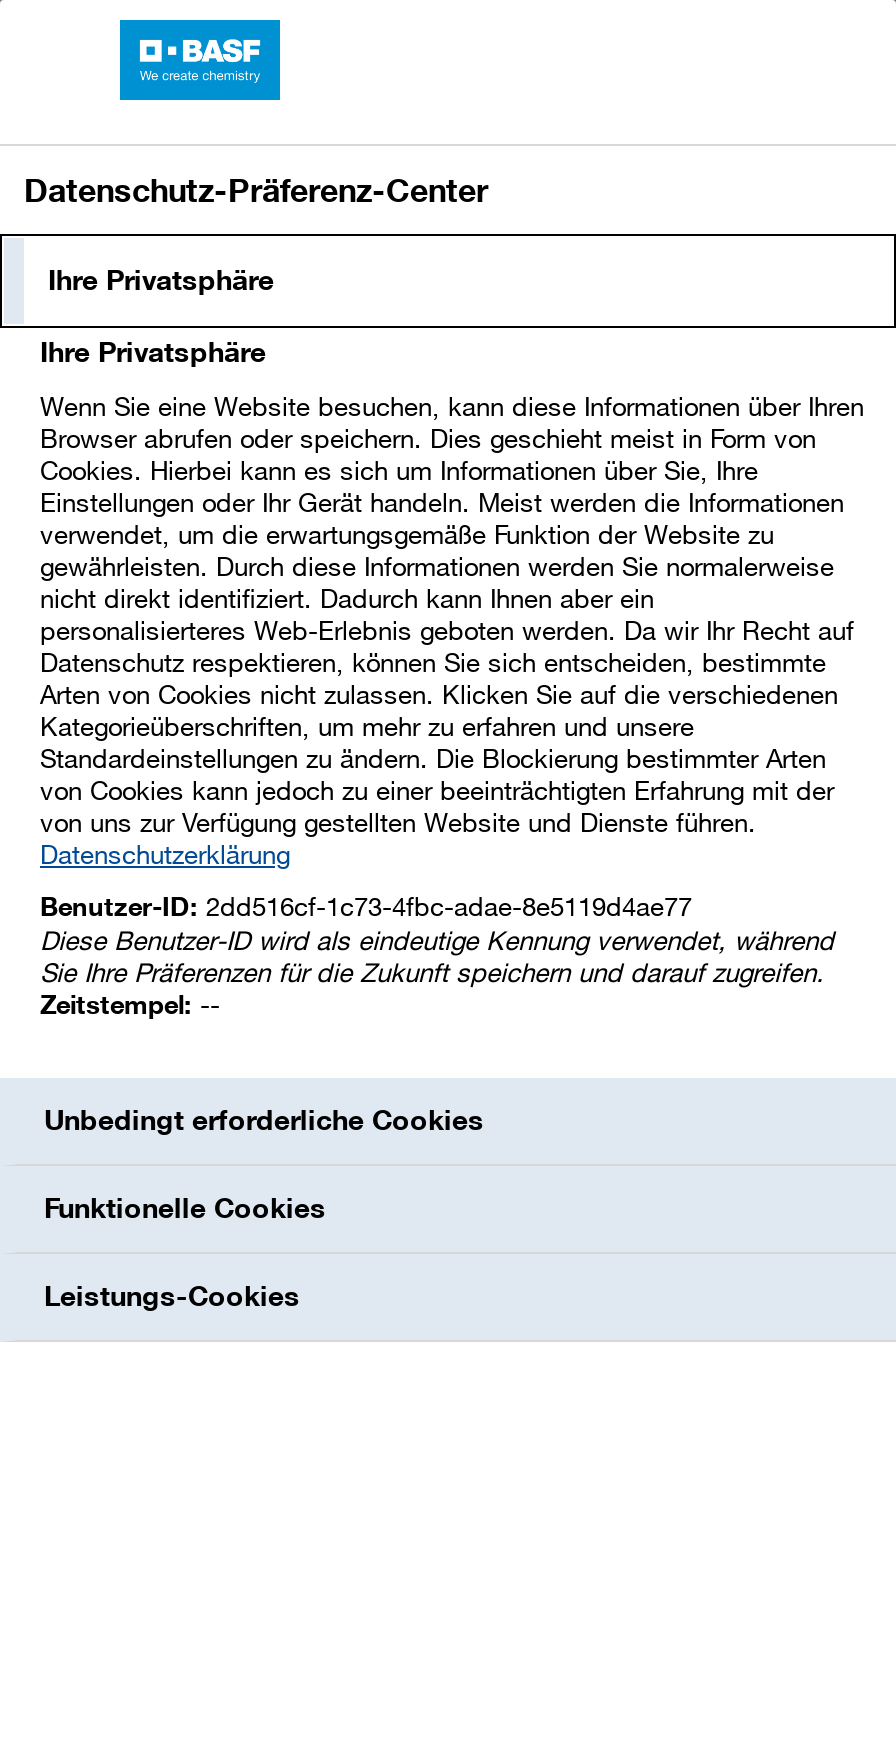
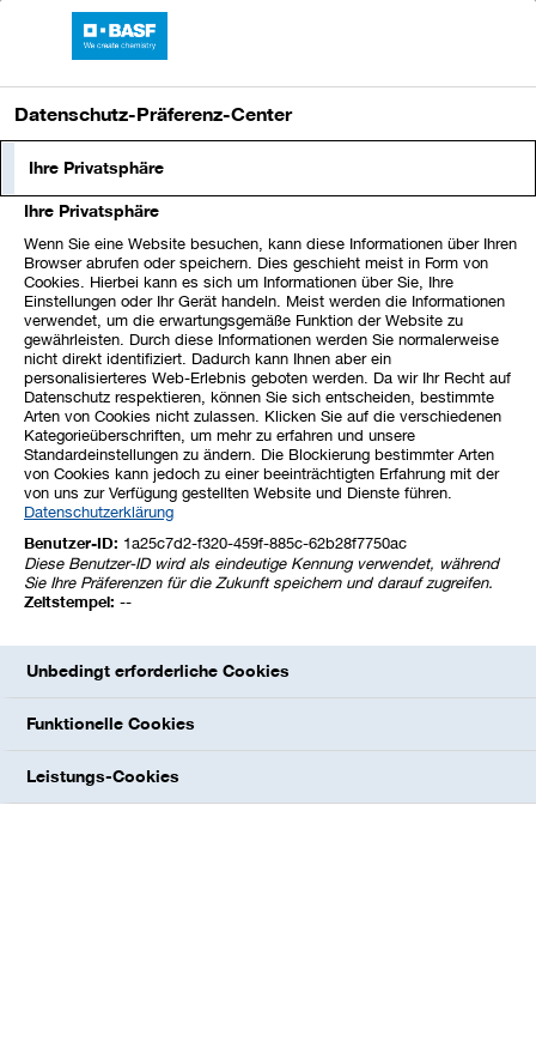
- Benutzer-ID: 2dd516cf-1c73-4fbc-adae-8e5119d4ae77
+ Benutzer-ID: 1a25c7d2-f320-459f-885c-62b28f7750ac
